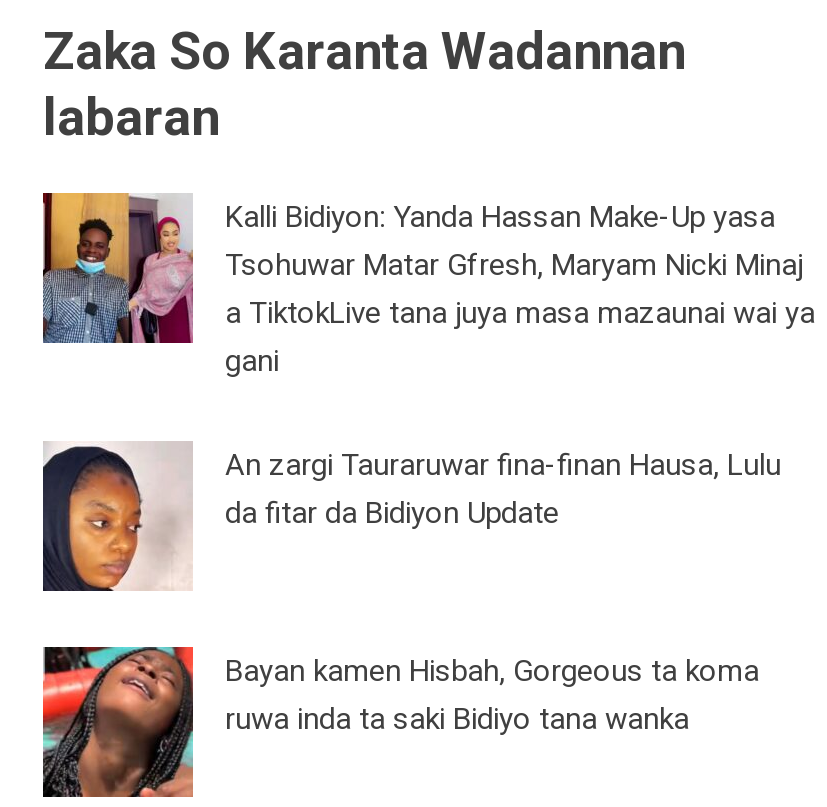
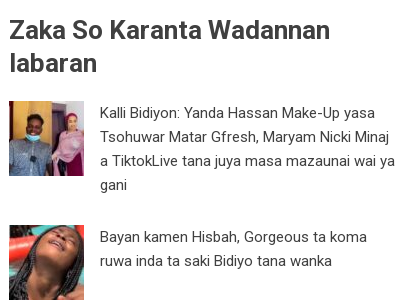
- [image]
- An zargi Tauraruwar fina-finan Hausa, Lulu
- da fitar da Bidiyon Update
